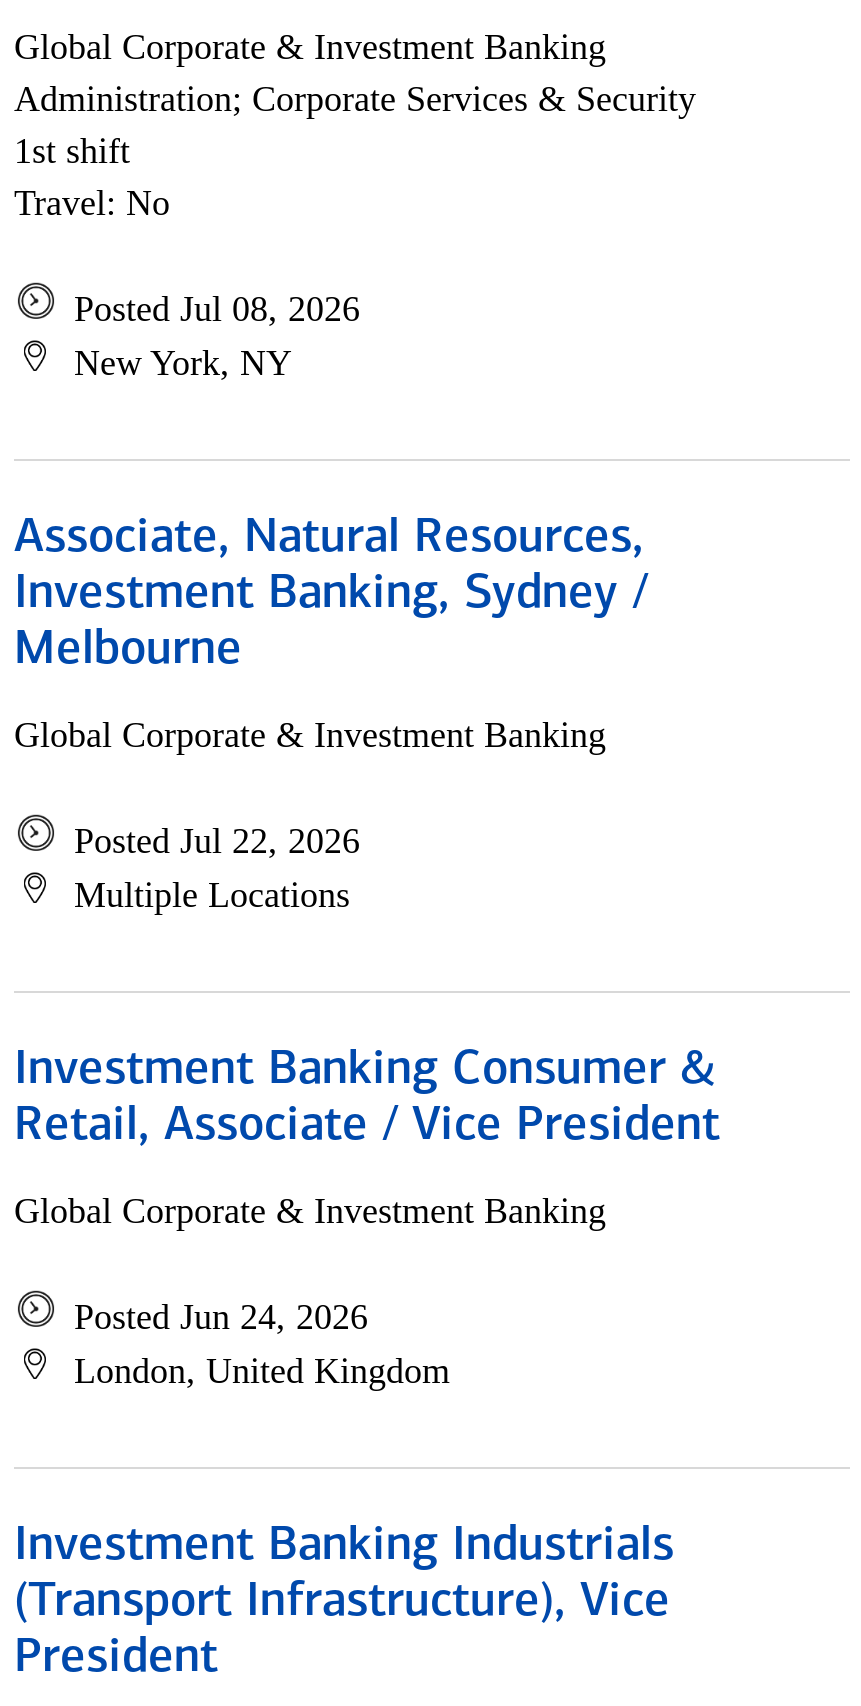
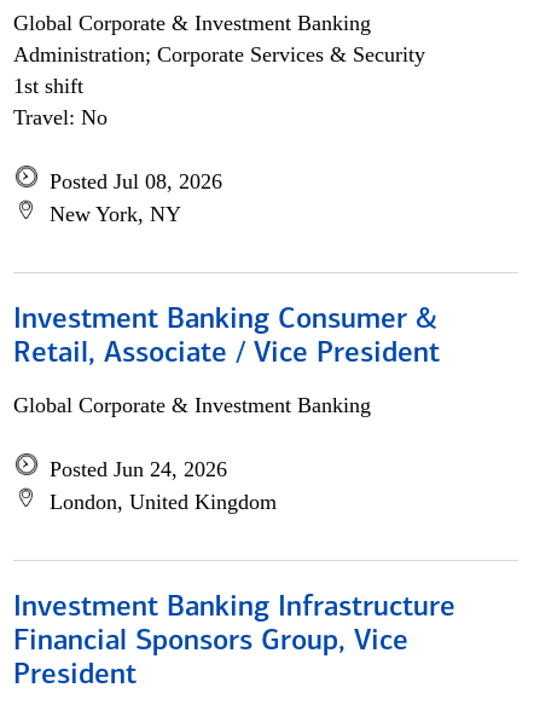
- Associate, Natural Resources,
- Investment Banking, Sydney /
- Melbourne
- Global Corporate & Investment Banking
- Posted Jul 22, 2026
- Multiple Locations

- Investment Banking Industrials
- (Transport Infrastructure), Vice
+ Investment Banking Infrastructure
+ Financial Sponsors Group, Vice
